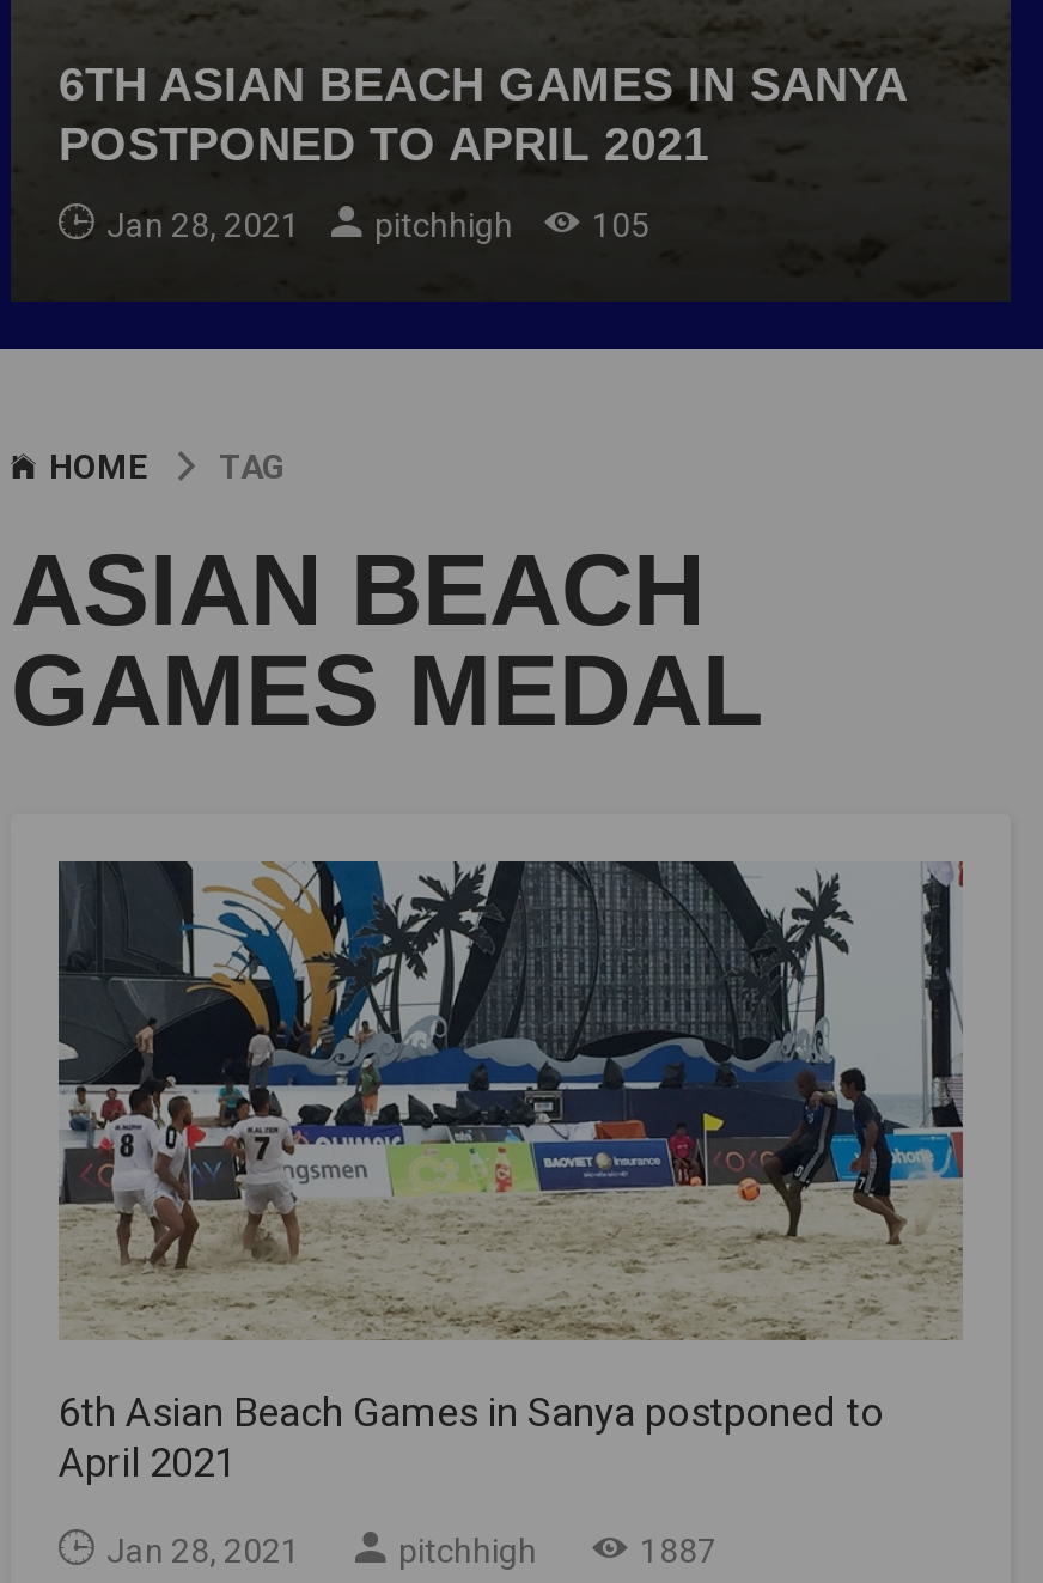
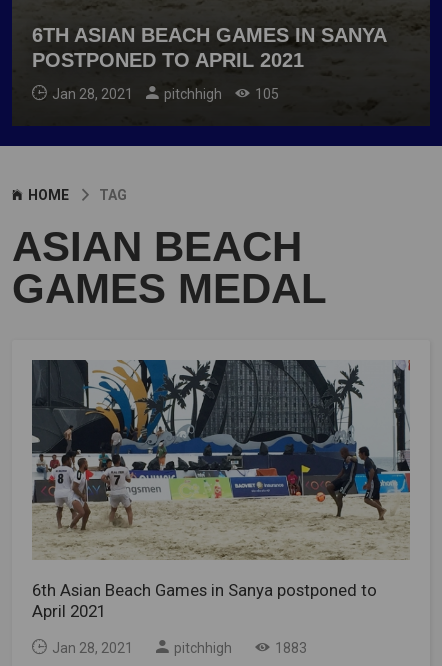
- 1887
+ 1883
